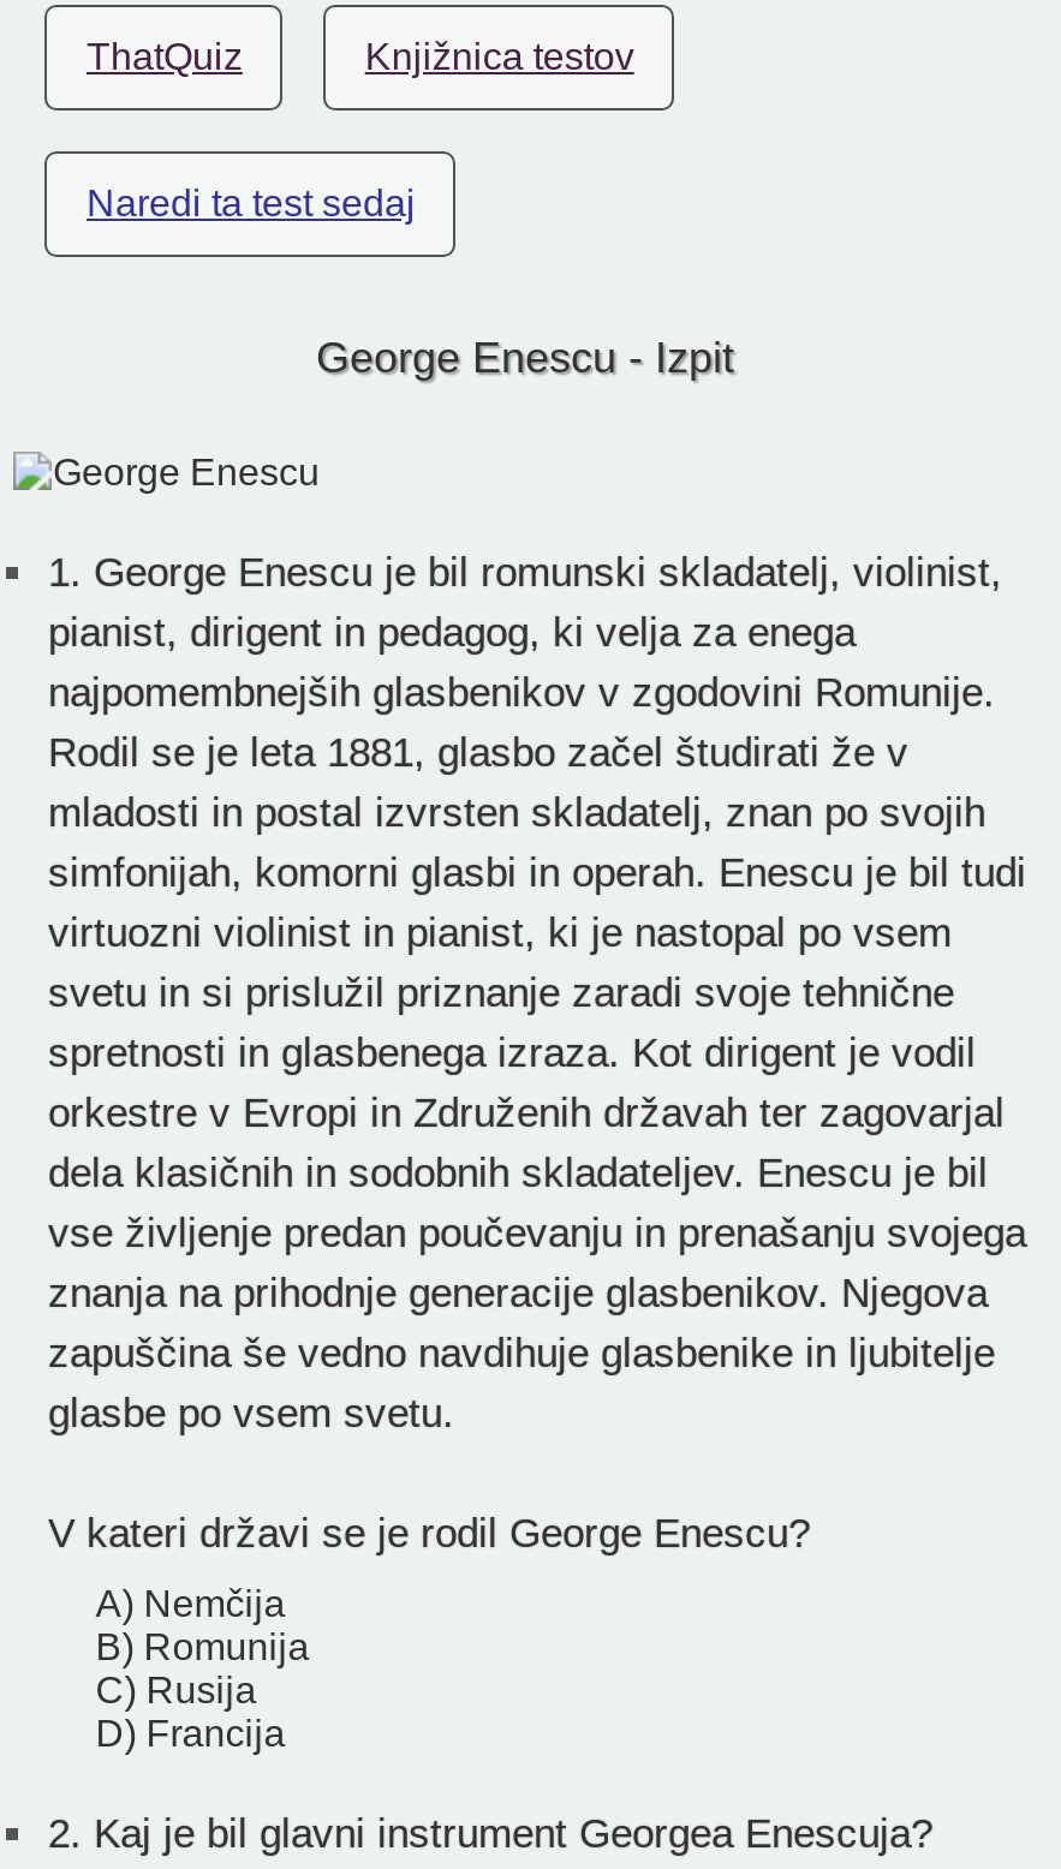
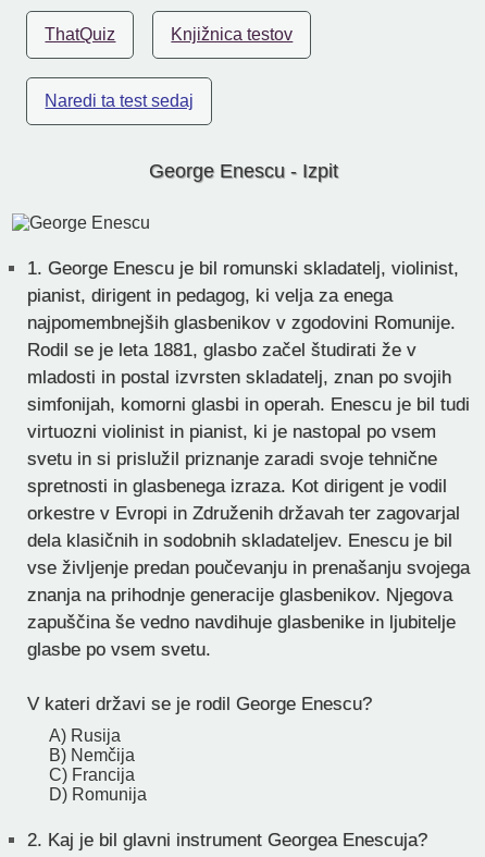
- A) Nemčija
+ A) Rusija

- B) Romunija
+ B) Nemčija

- C) Rusija
+ C) Francija

- D) Francija
+ D) Romunija
